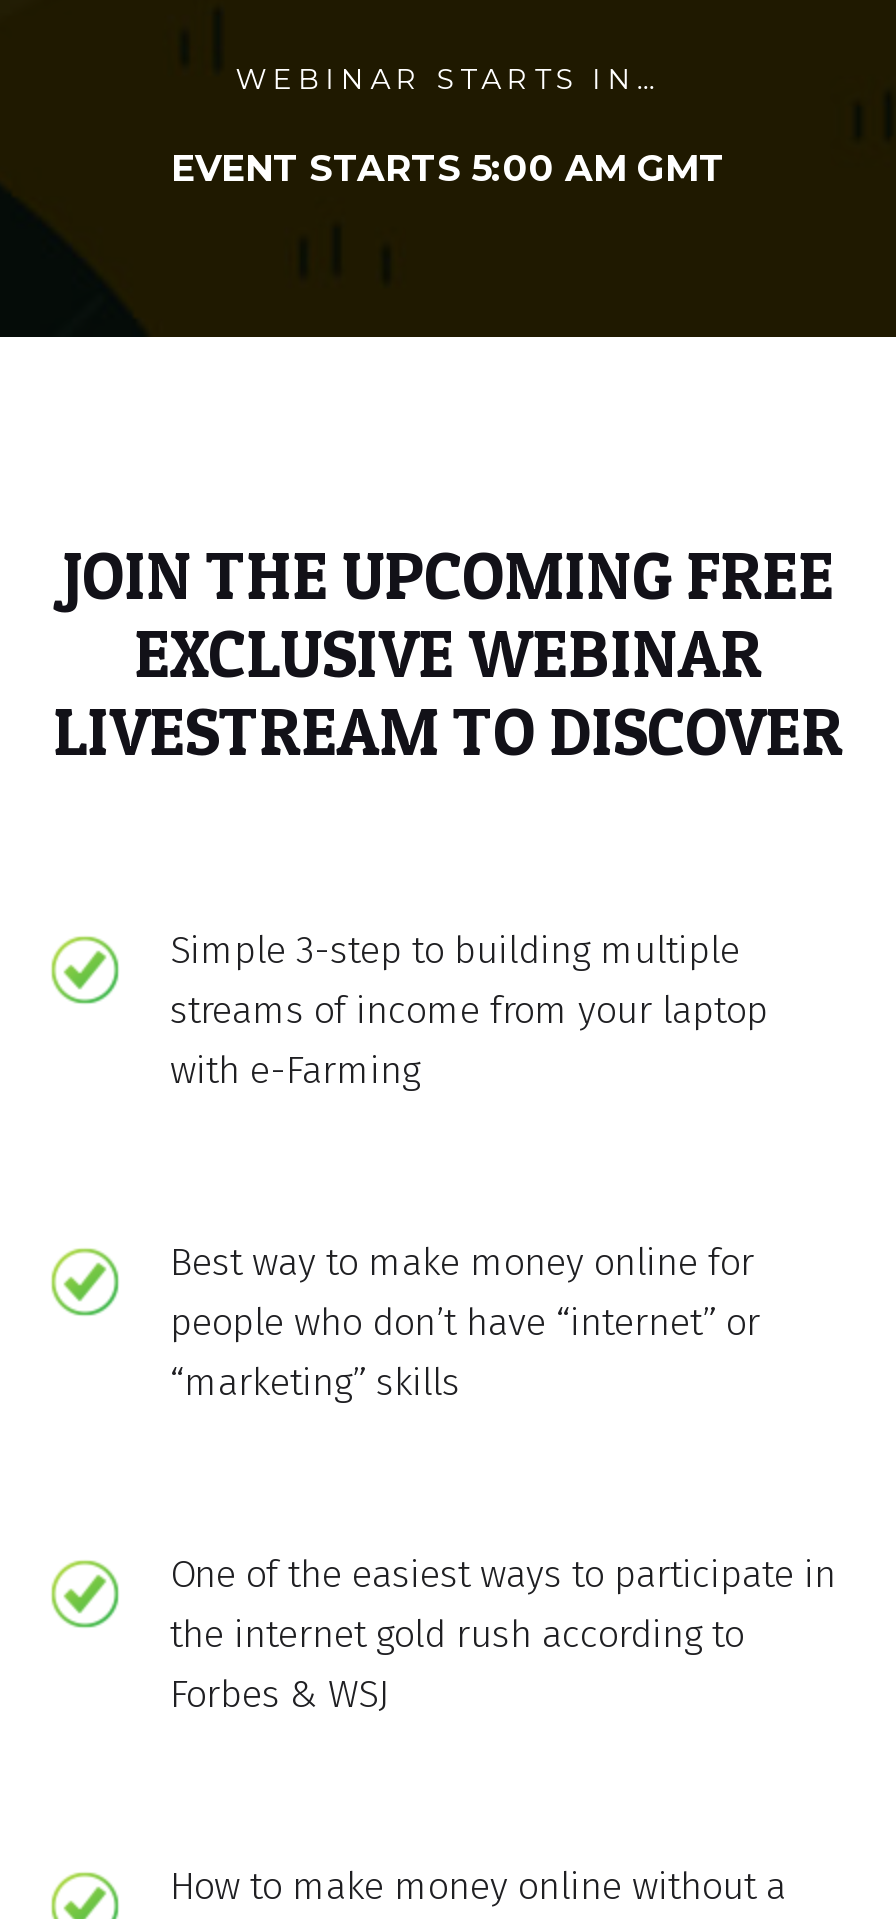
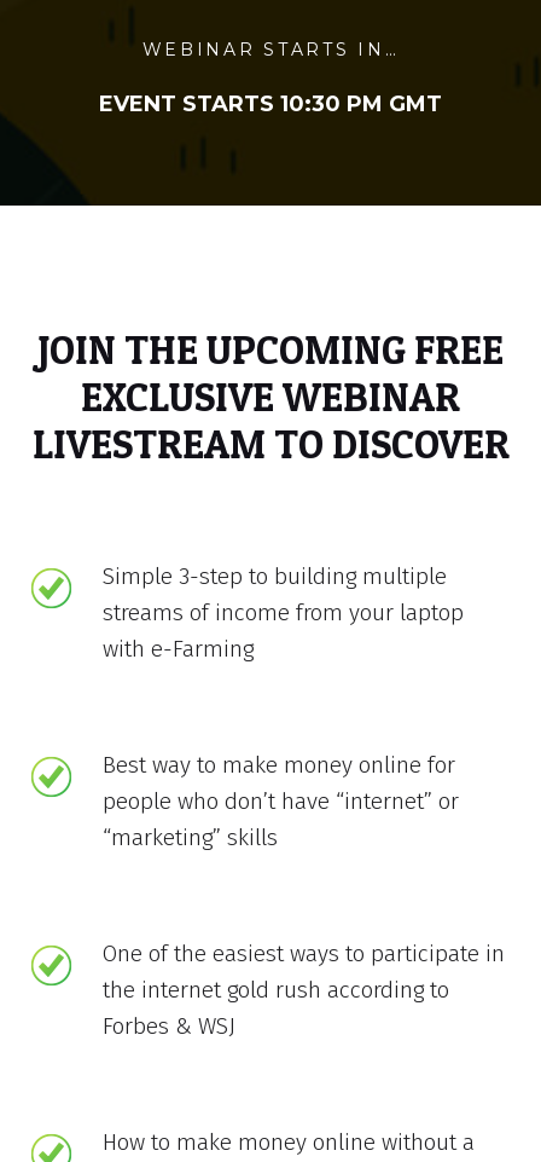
- EVENT STARTS 5:00 AM GMT
+ EVENT STARTS 10:30 PM GMT
